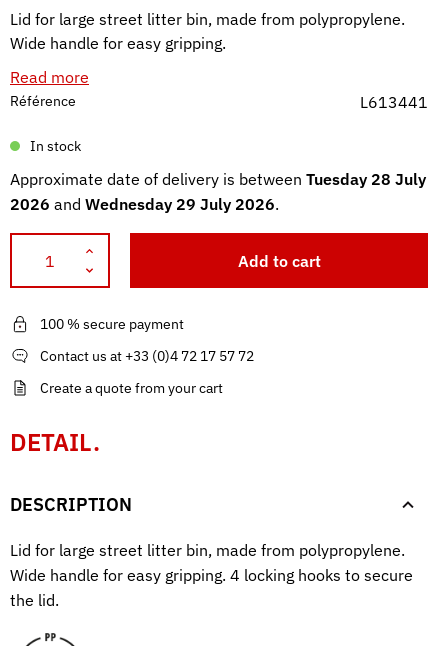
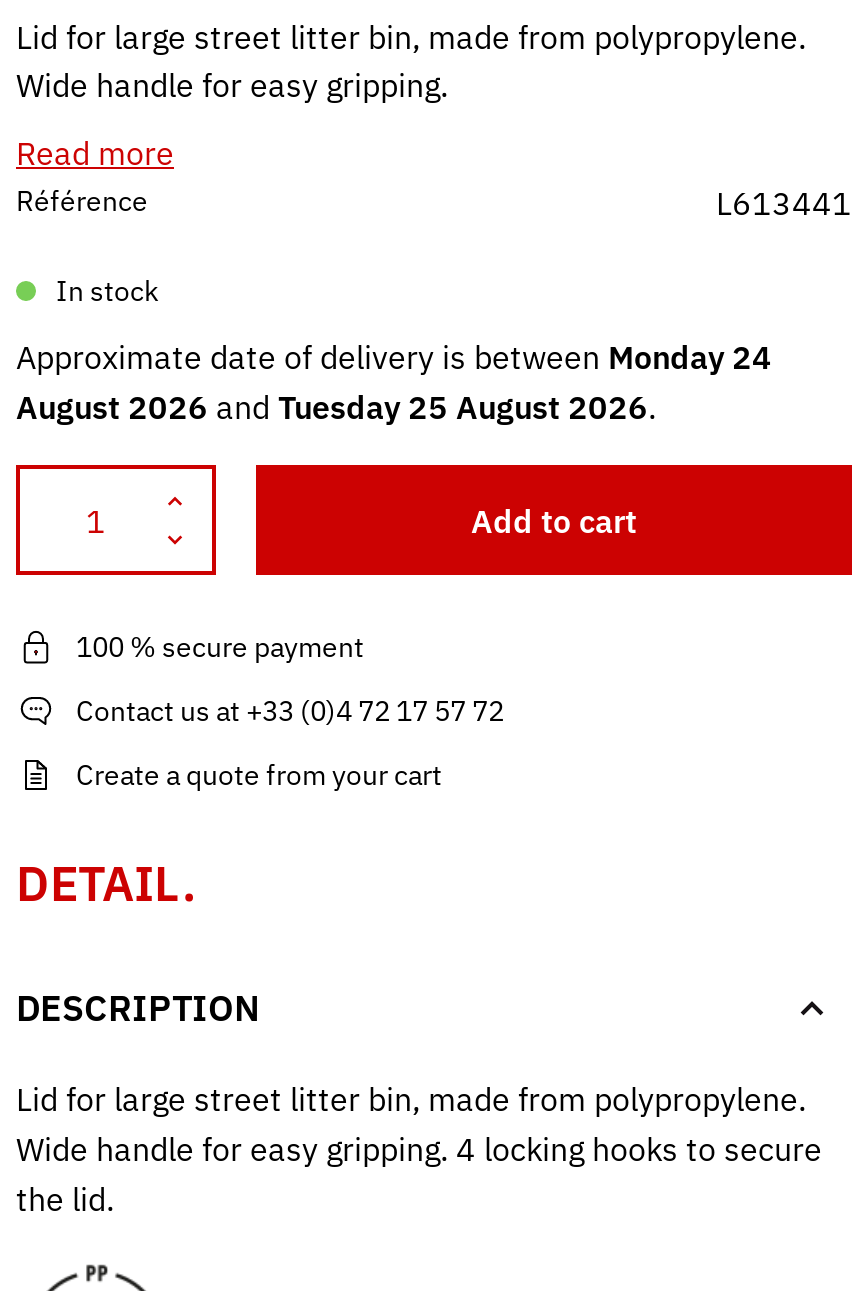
- Approximate date of delivery is between Tuesday 28 July
- 2026 and Wednesday 29 July 2026.
+ Approximate date of delivery is between Monday 24
+ August 2026 and Tuesday 25 August 2026.
